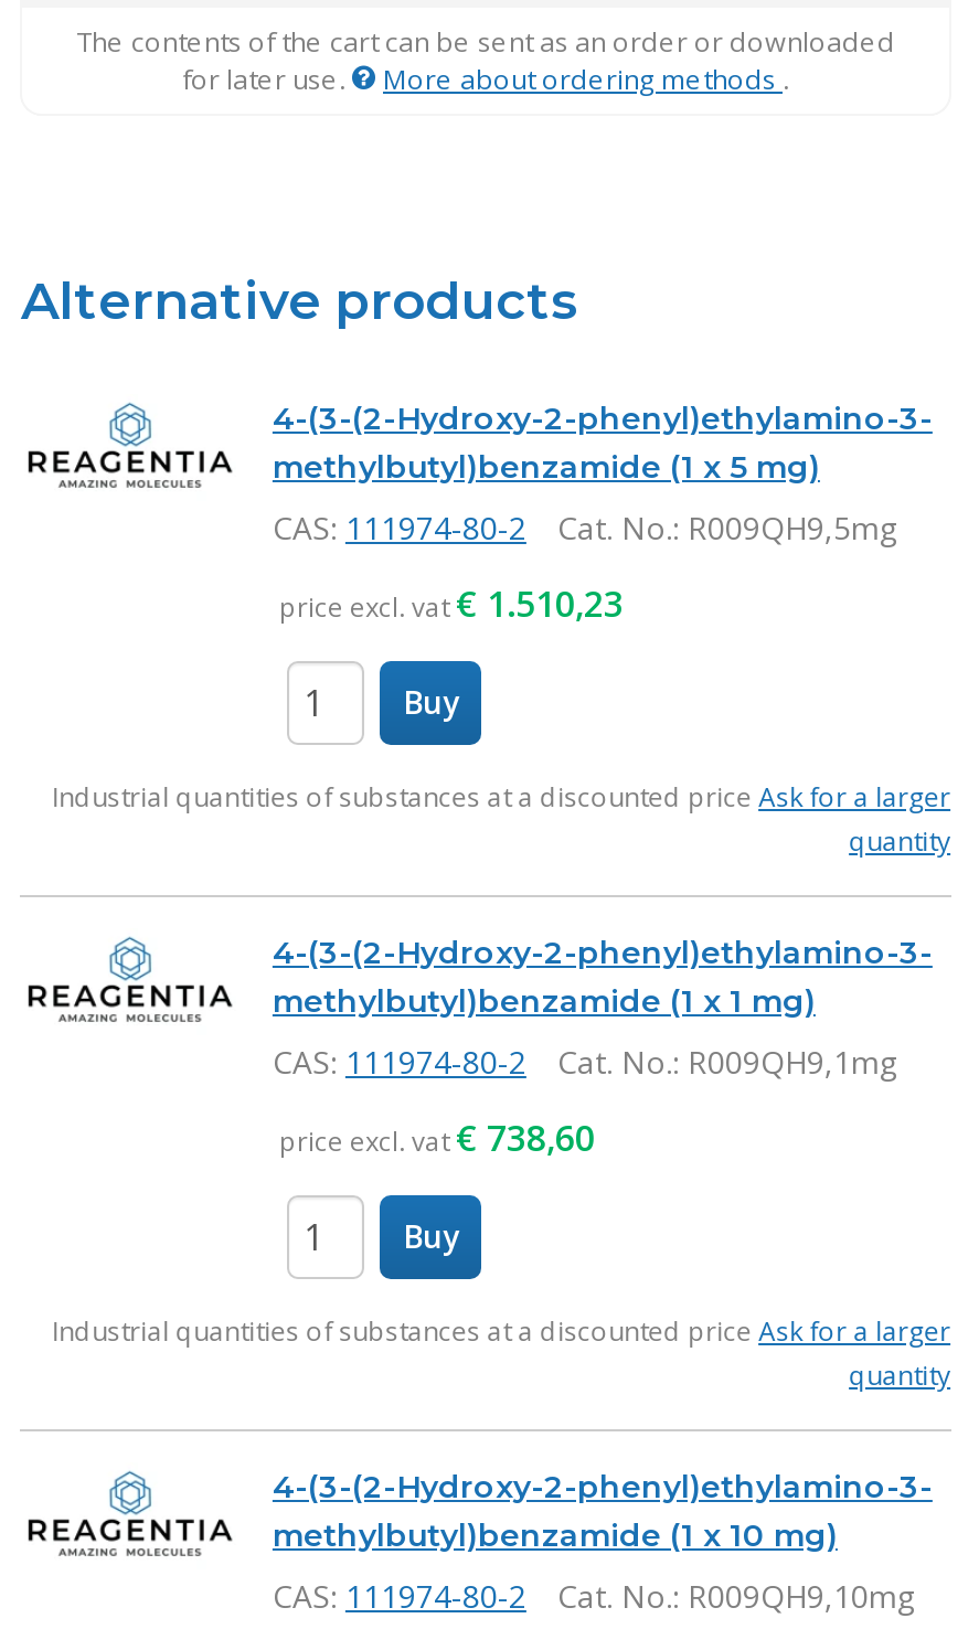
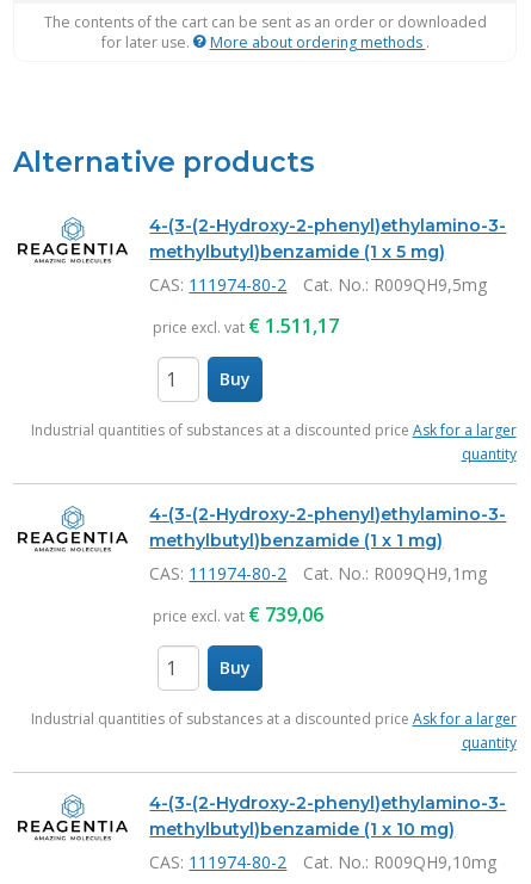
- price excl. vat €1.510,23
+ price excl. vat €1.511,17

- price excl. vat €738,60
+ price excl. vat €739,06
